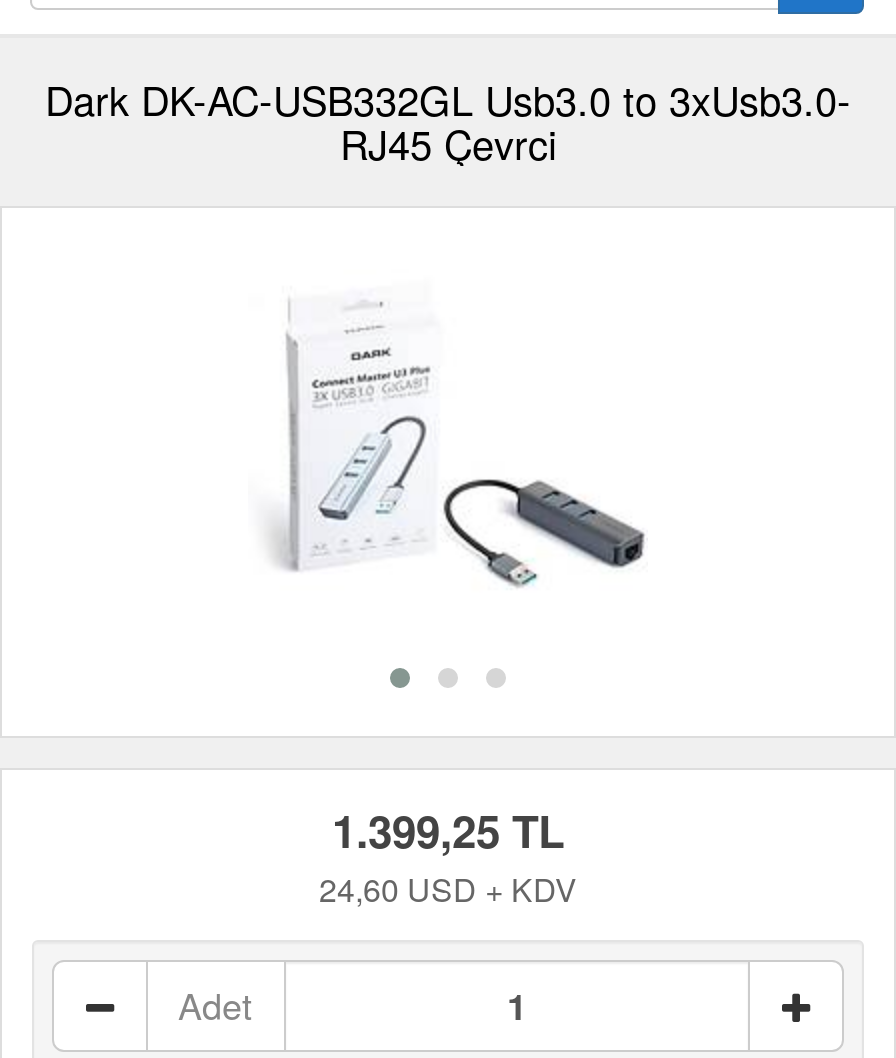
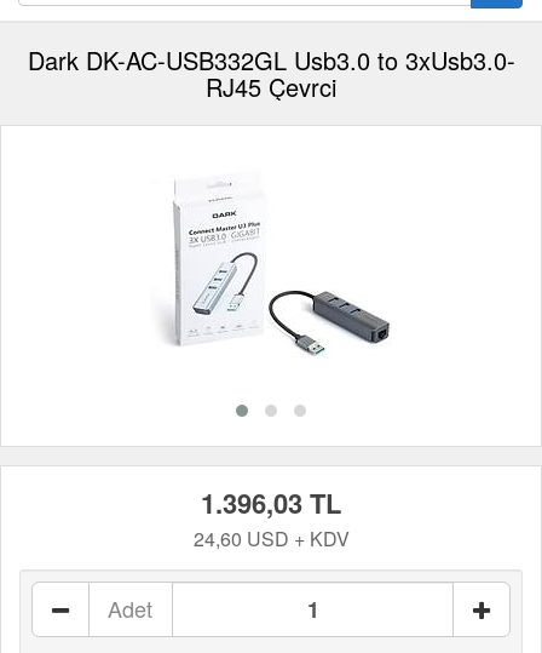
- 1.399,25 TL
+ 1.396,03 TL
